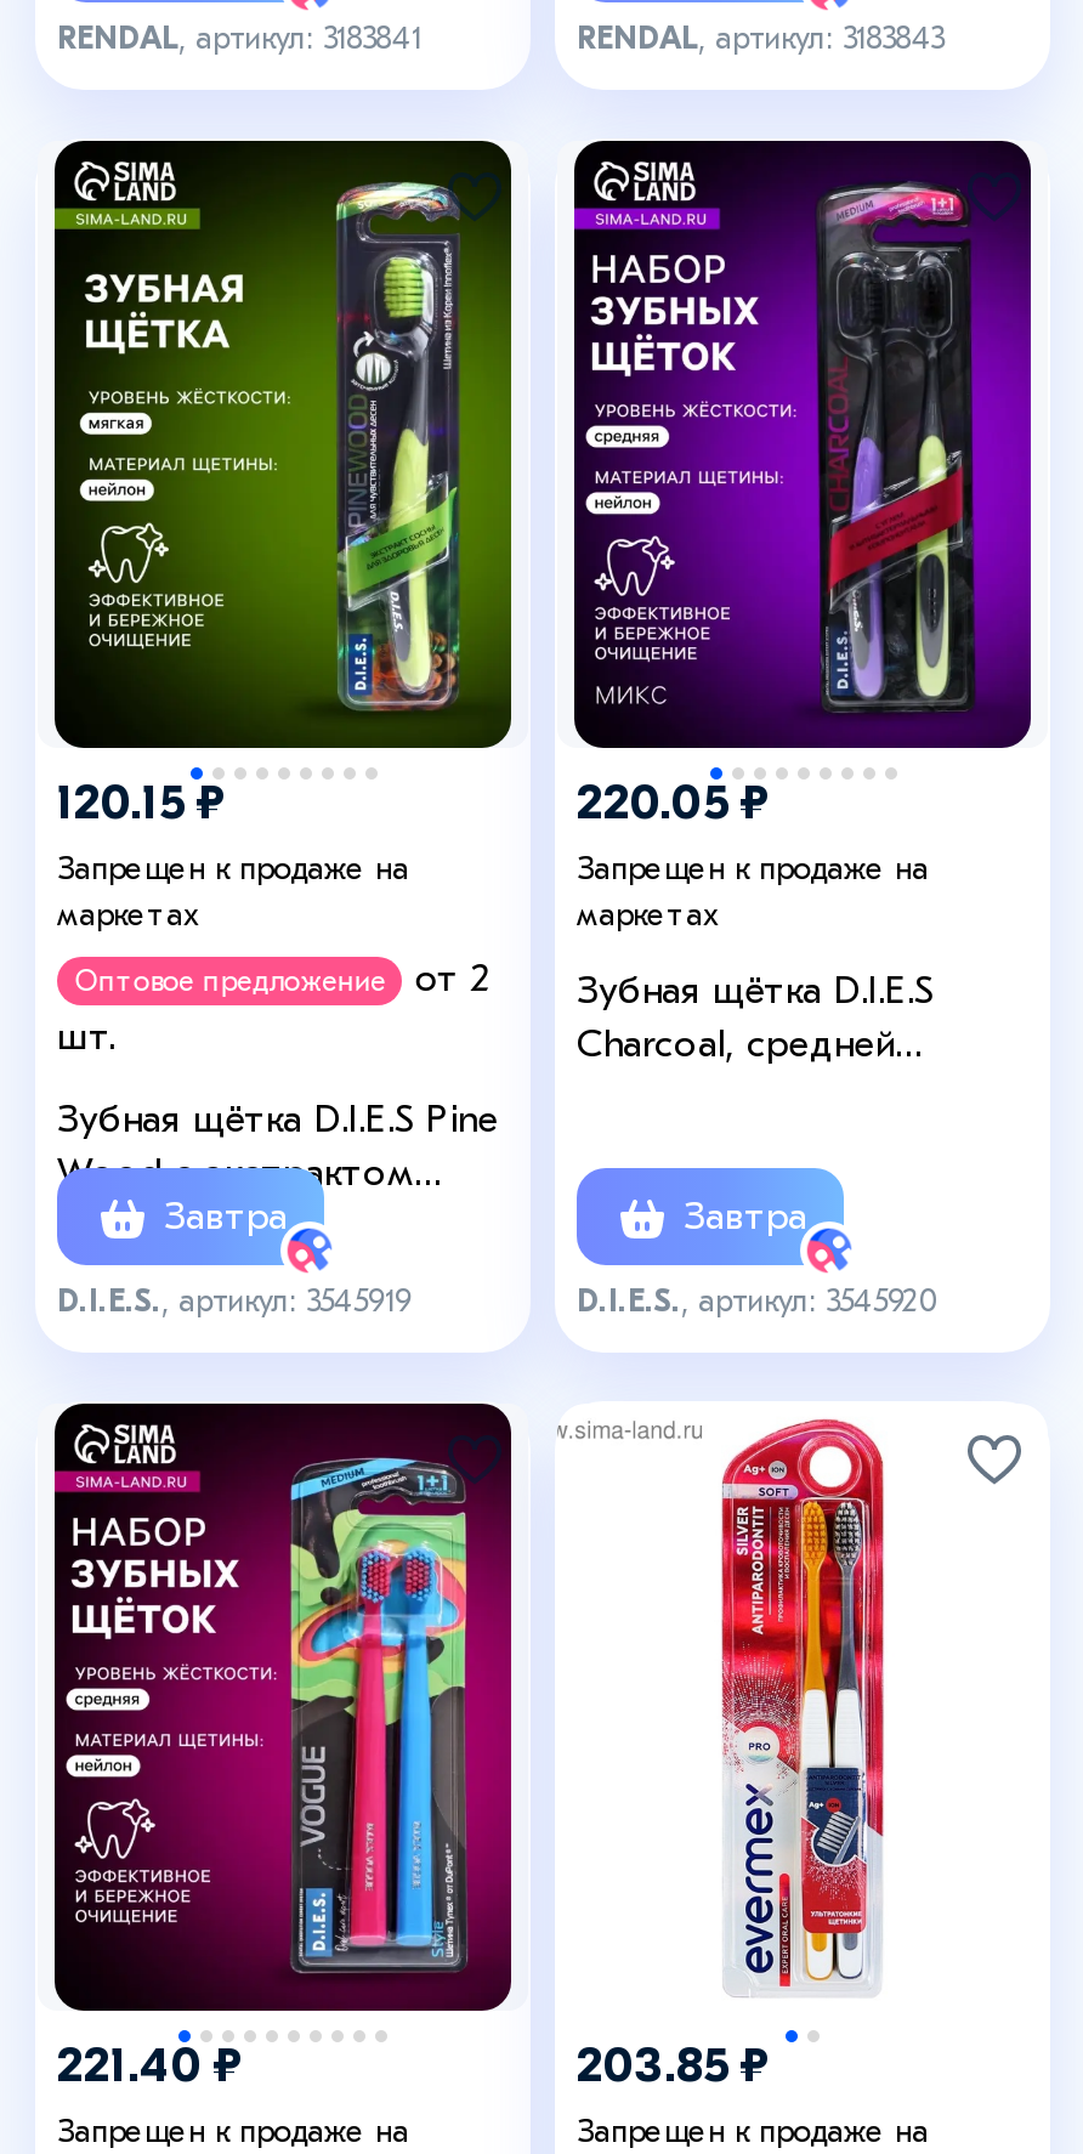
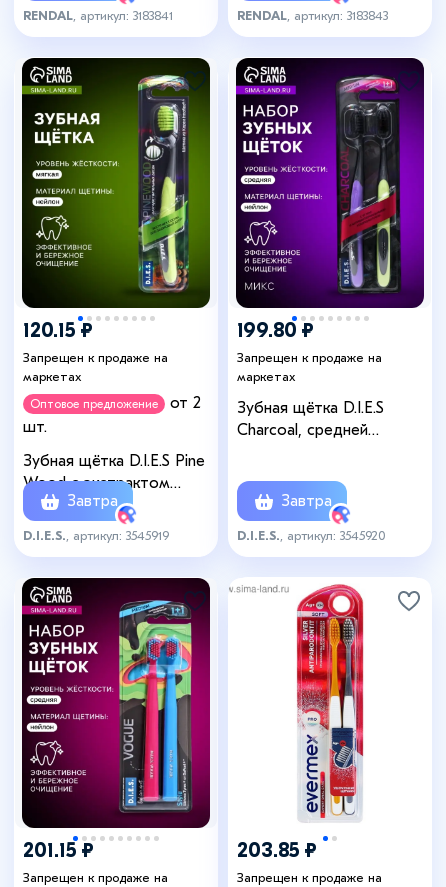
- 220.05 ₽
+ 199.80 ₽

- 221.40 ₽
+ 201.15 ₽
